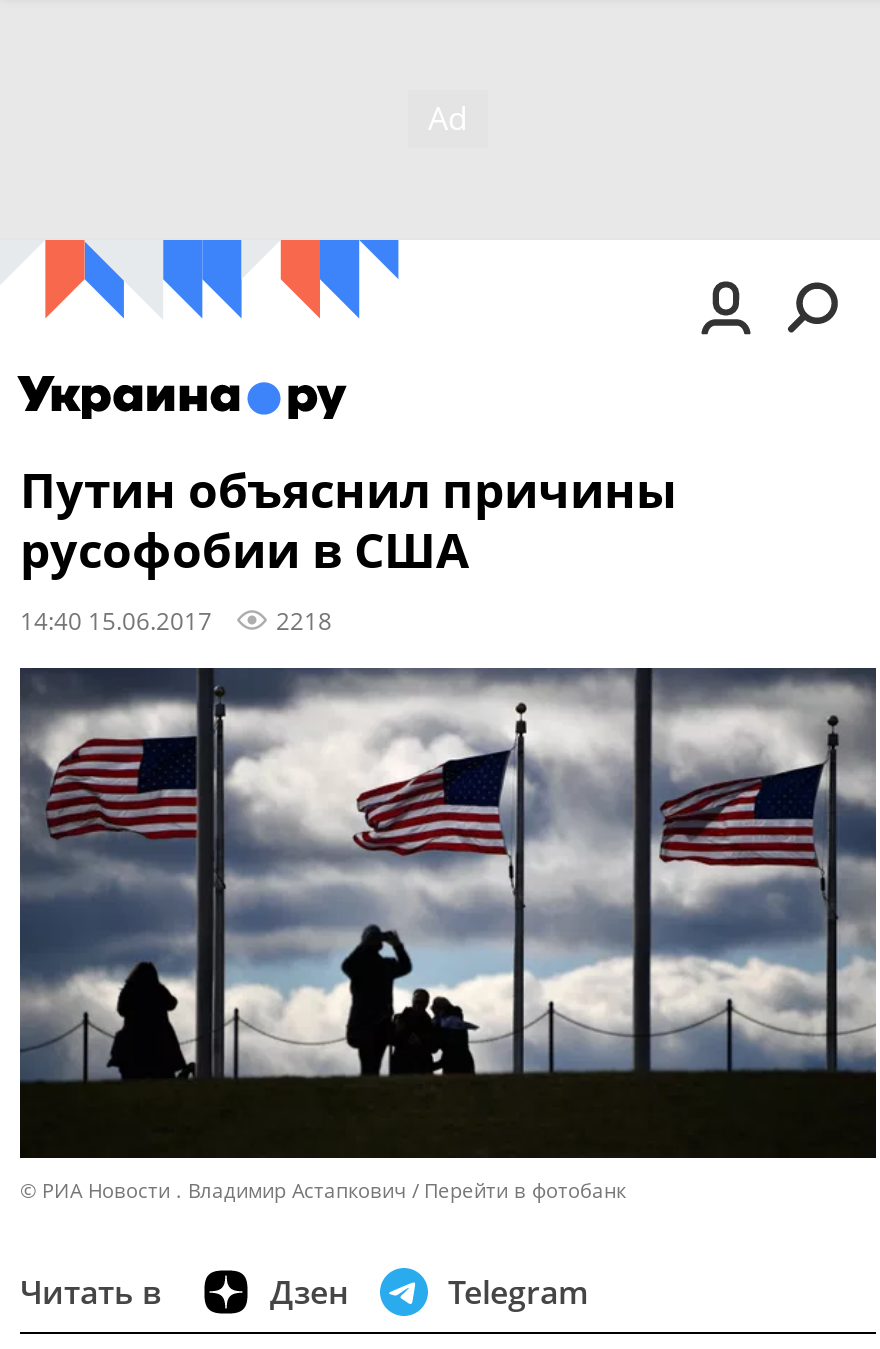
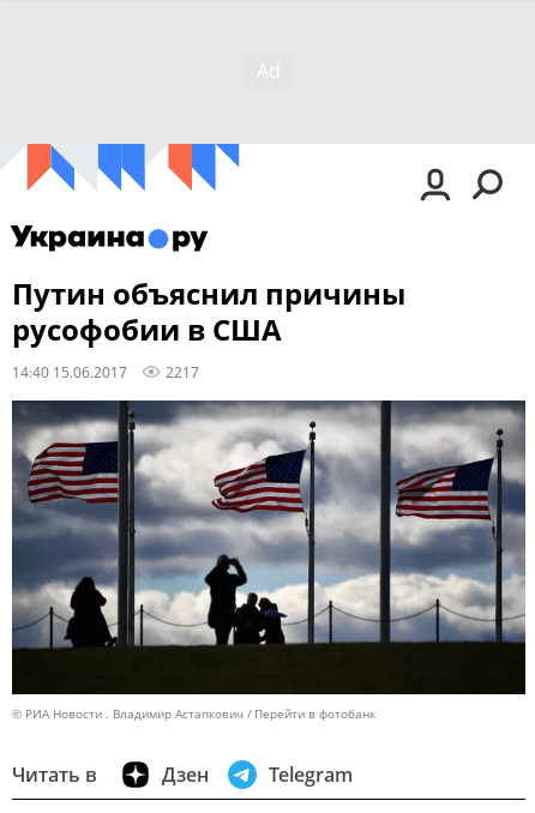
- 14:40 15.06.2017 2218
+ 14:40 15.06.2017 2217
